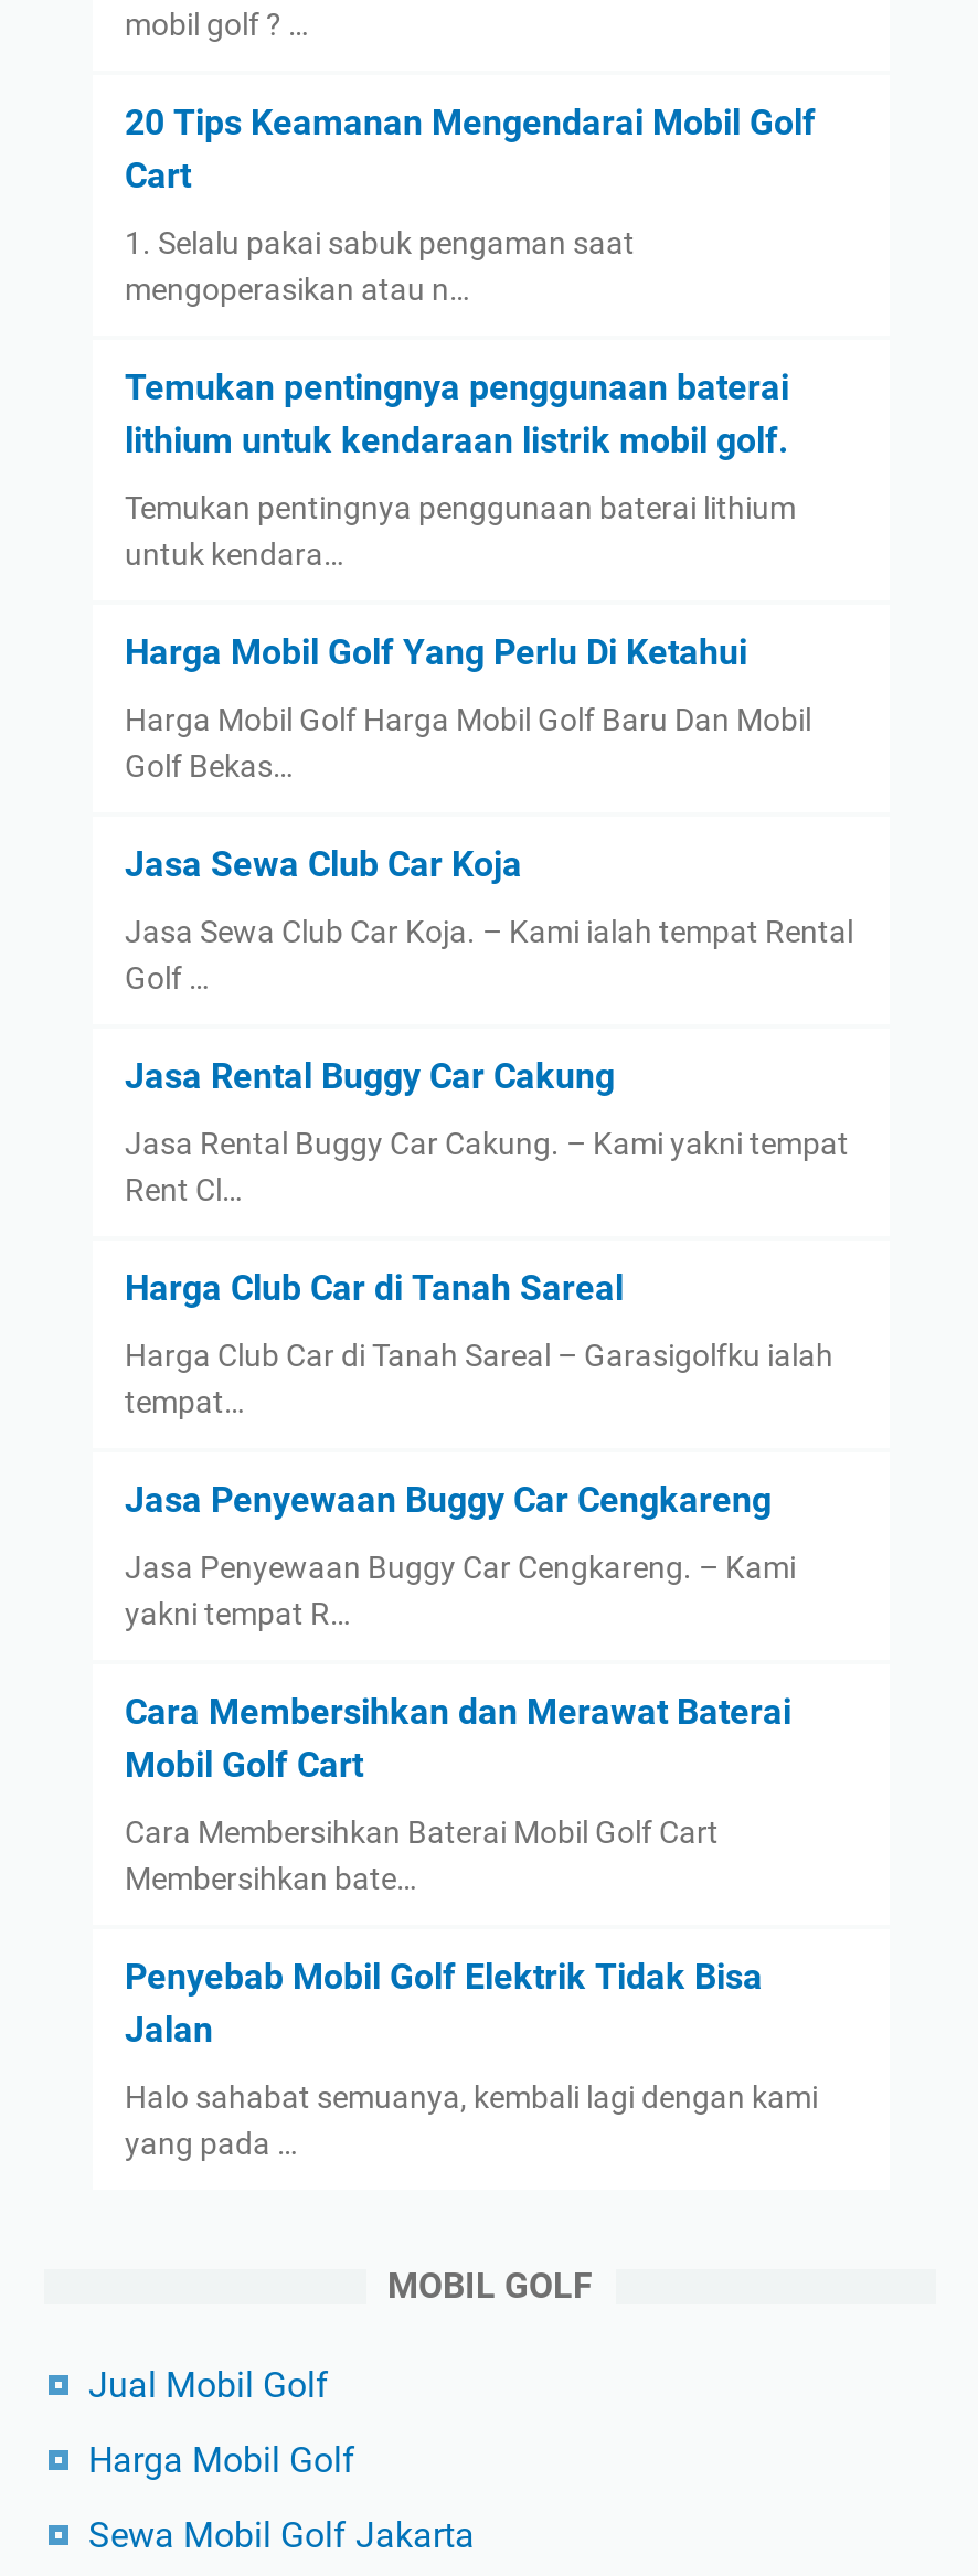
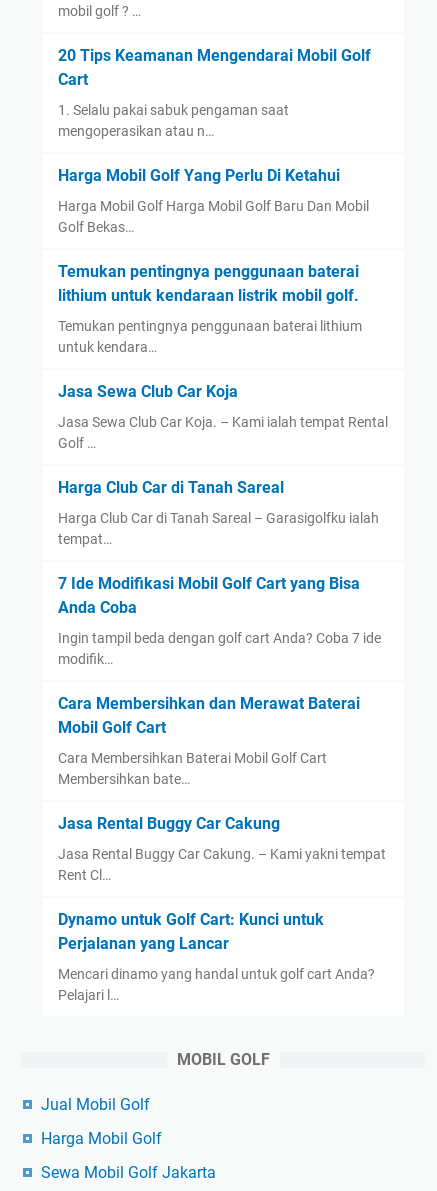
moved down: Temukan pentingnya penggunaan baterai | lithium untuk kendaraan listrik mobil golf. | Temukan pentingnya penggunaan baterai lithium | untuk kendara…

moved up: Harga Mobil Golf Yang Perlu Di Ketahui | Harga Mobil Golf Harga Mobil Golf Baru Dan Mobil | Golf Bekas…

moved down: Jasa Rental Buggy Car Cakung | Jasa Rental Buggy Car Cakung. – Kami yakni tempat | Rent Cl…

moved up: Harga Club Car di Tanah Sareal | Harga Club Car di Tanah Sareal – Garasigolfku ialah | tempat…

- Jasa Penyewaan Buggy Car Cengkareng
+ 7 Ide Modifikasi Mobil Golf Cart yang Bisa
+ Anda Coba

- Jasa Penyewaan Buggy Car Cengkareng. – Kami
- yakni tempat R…
+ Ingin tampil beda dengan golf cart Anda? Coba 7 ide
+ modifik…

moved up: Cara Membersihkan dan Merawat Baterai | Mobil Golf Cart | Cara Membersihkan Baterai Mobil Golf Cart | Membersihkan bate…

- Penyebab Mobil Golf Elektrik Tidak Bisa
- Jalan
- Halo sahabat semuanya, kembali lagi dengan kami
- yang pada …
+ Dynamo untuk Golf Cart: Kunci untuk
+ Perjalanan yang Lancar
+ Mencari dinamo yang handal untuk golf cart Anda?
+ Pelajari l…
